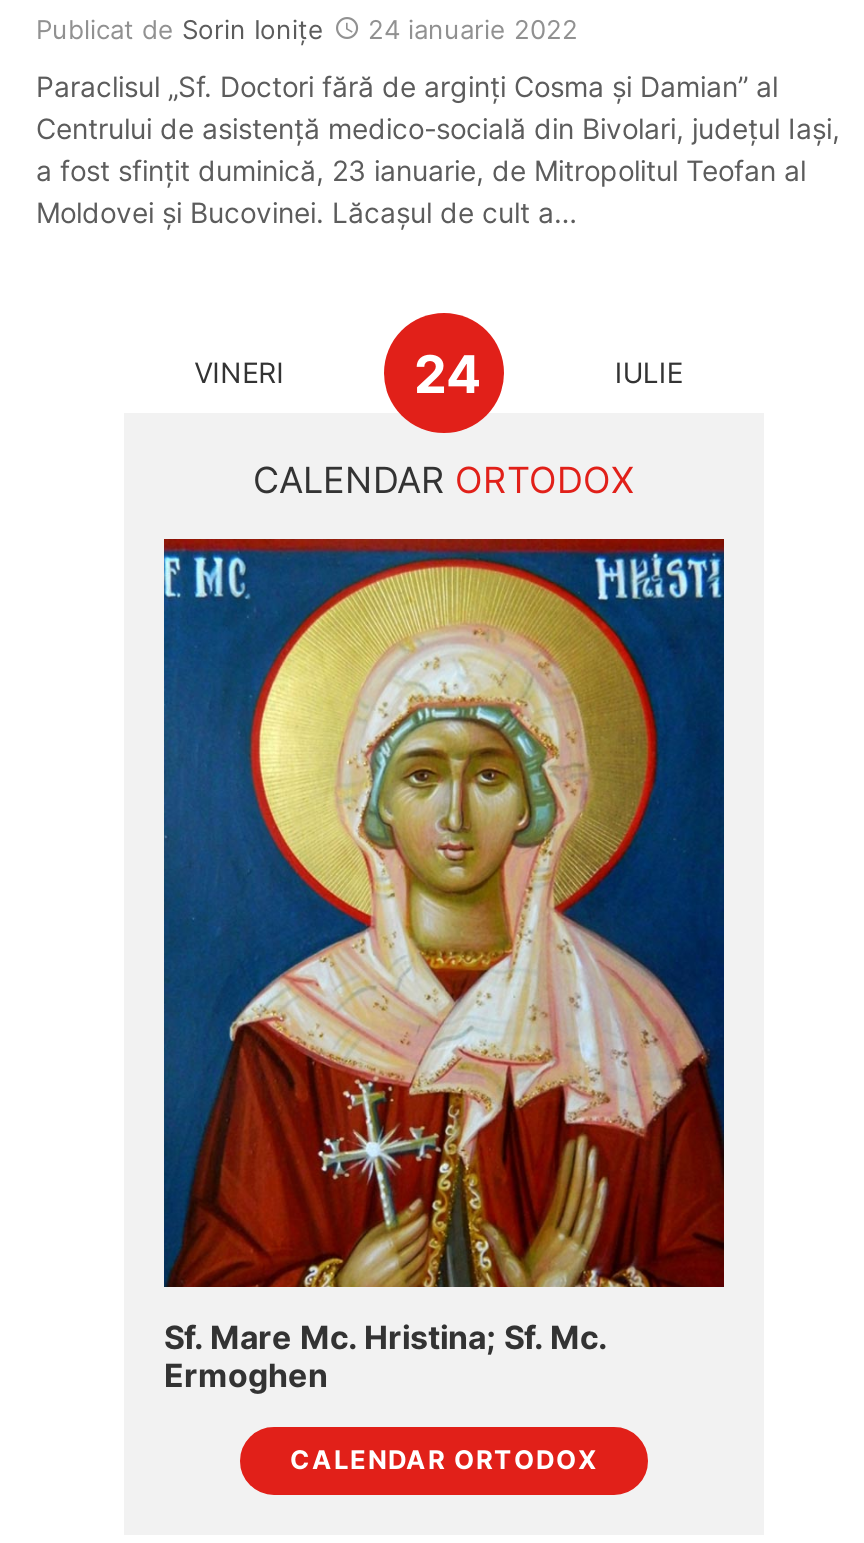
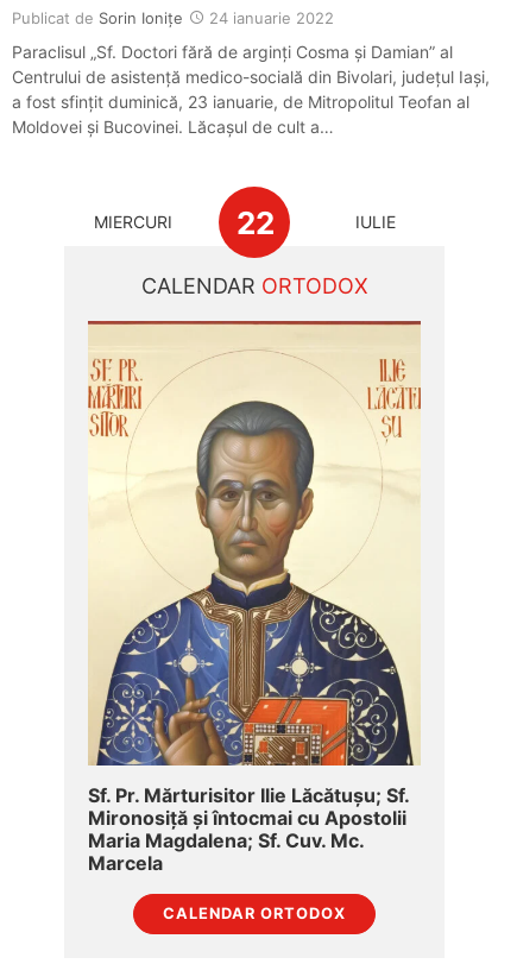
- VINERI
- 24
+ MIERCURI
+ 22

- [image]
+ [image]

- Sf. Mare Mc. Hristina; Sf. Mc.
- Ermoghen
+ Sf. Pr. Mărturisitor Ilie Lăcătușu; Sf.
+ Mironosiță şi întocmai cu Apostolii
+ Maria Magdalena; Sf. Cuv. Mc.
+ Marcela
